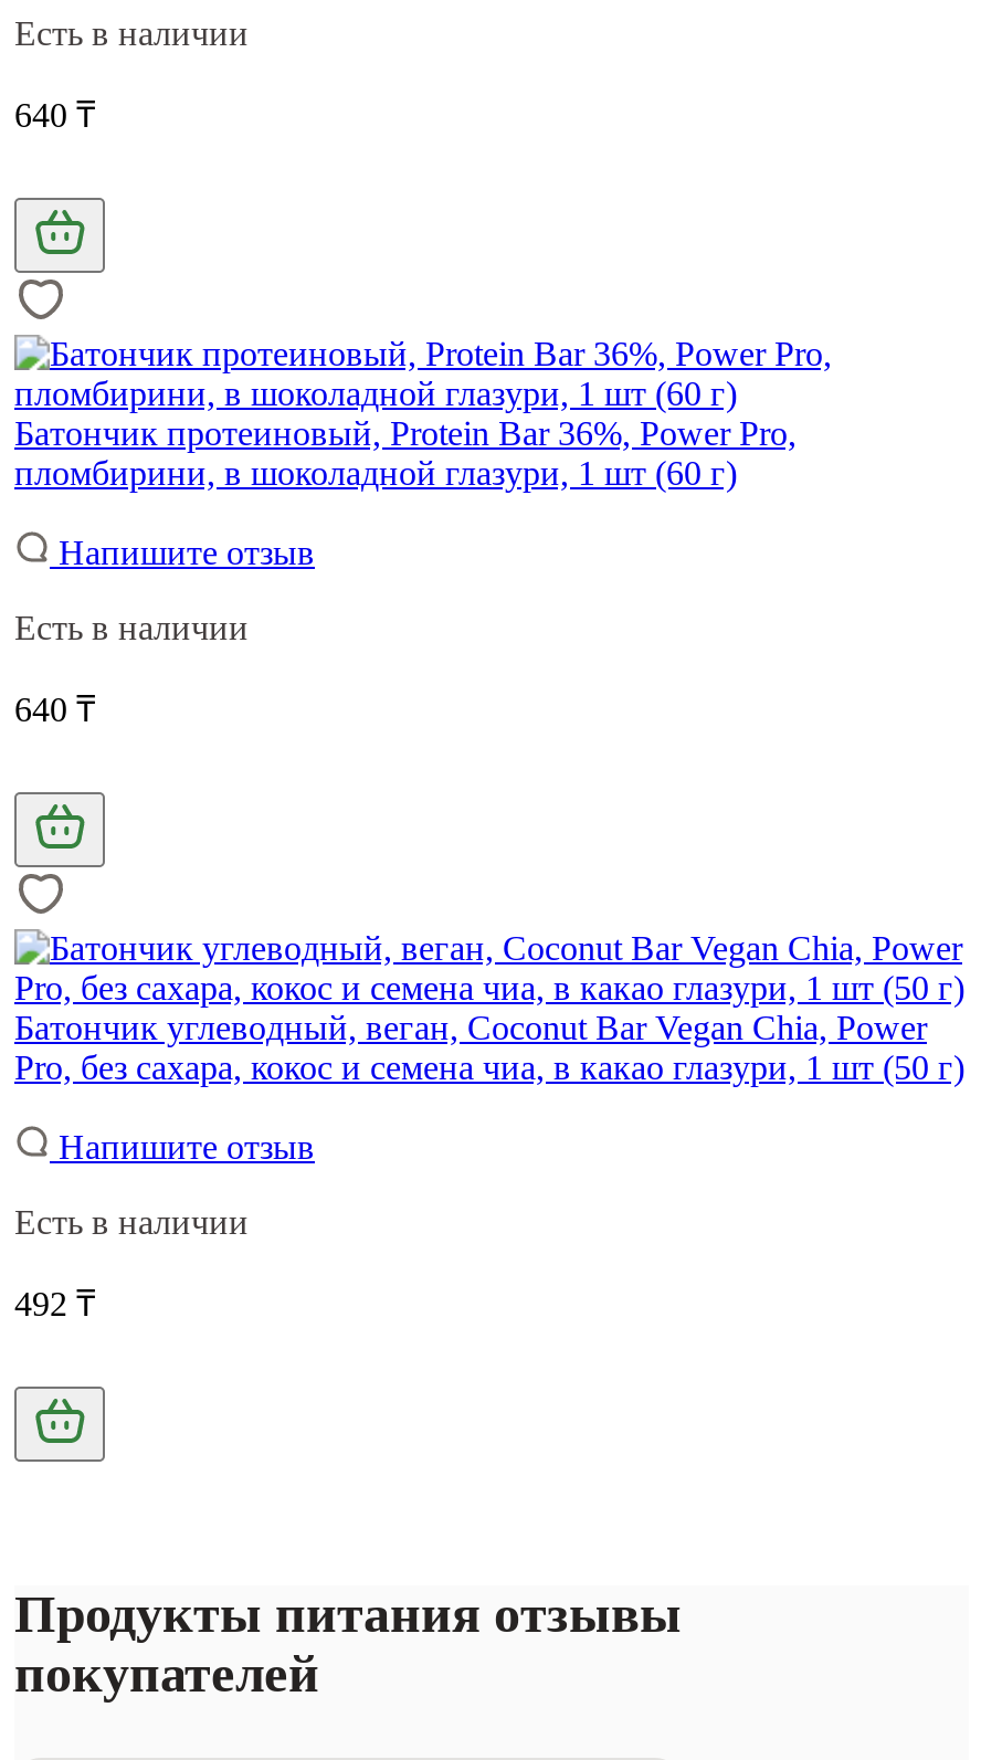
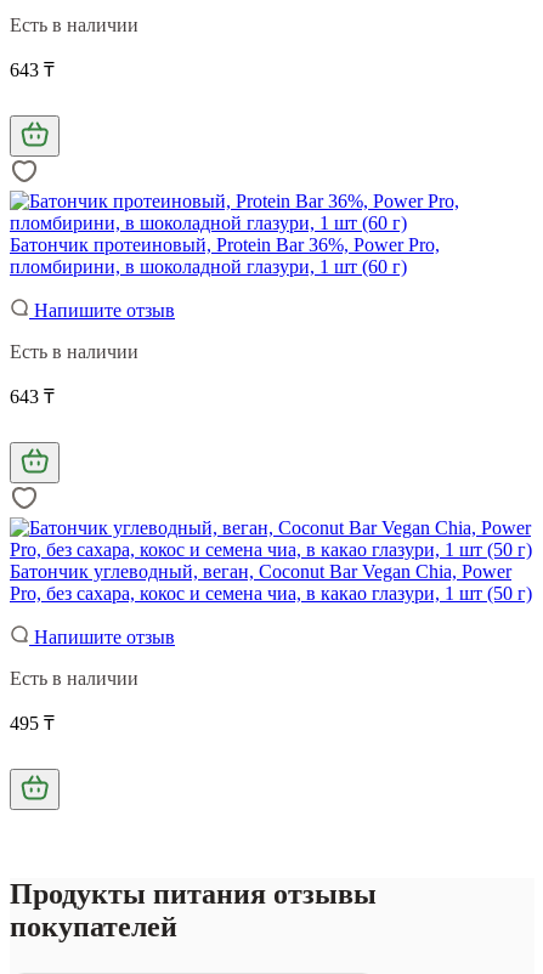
- 640 ₸
+ 643 ₸

- 640 ₸
+ 643 ₸

- 492 ₸
+ 495 ₸
